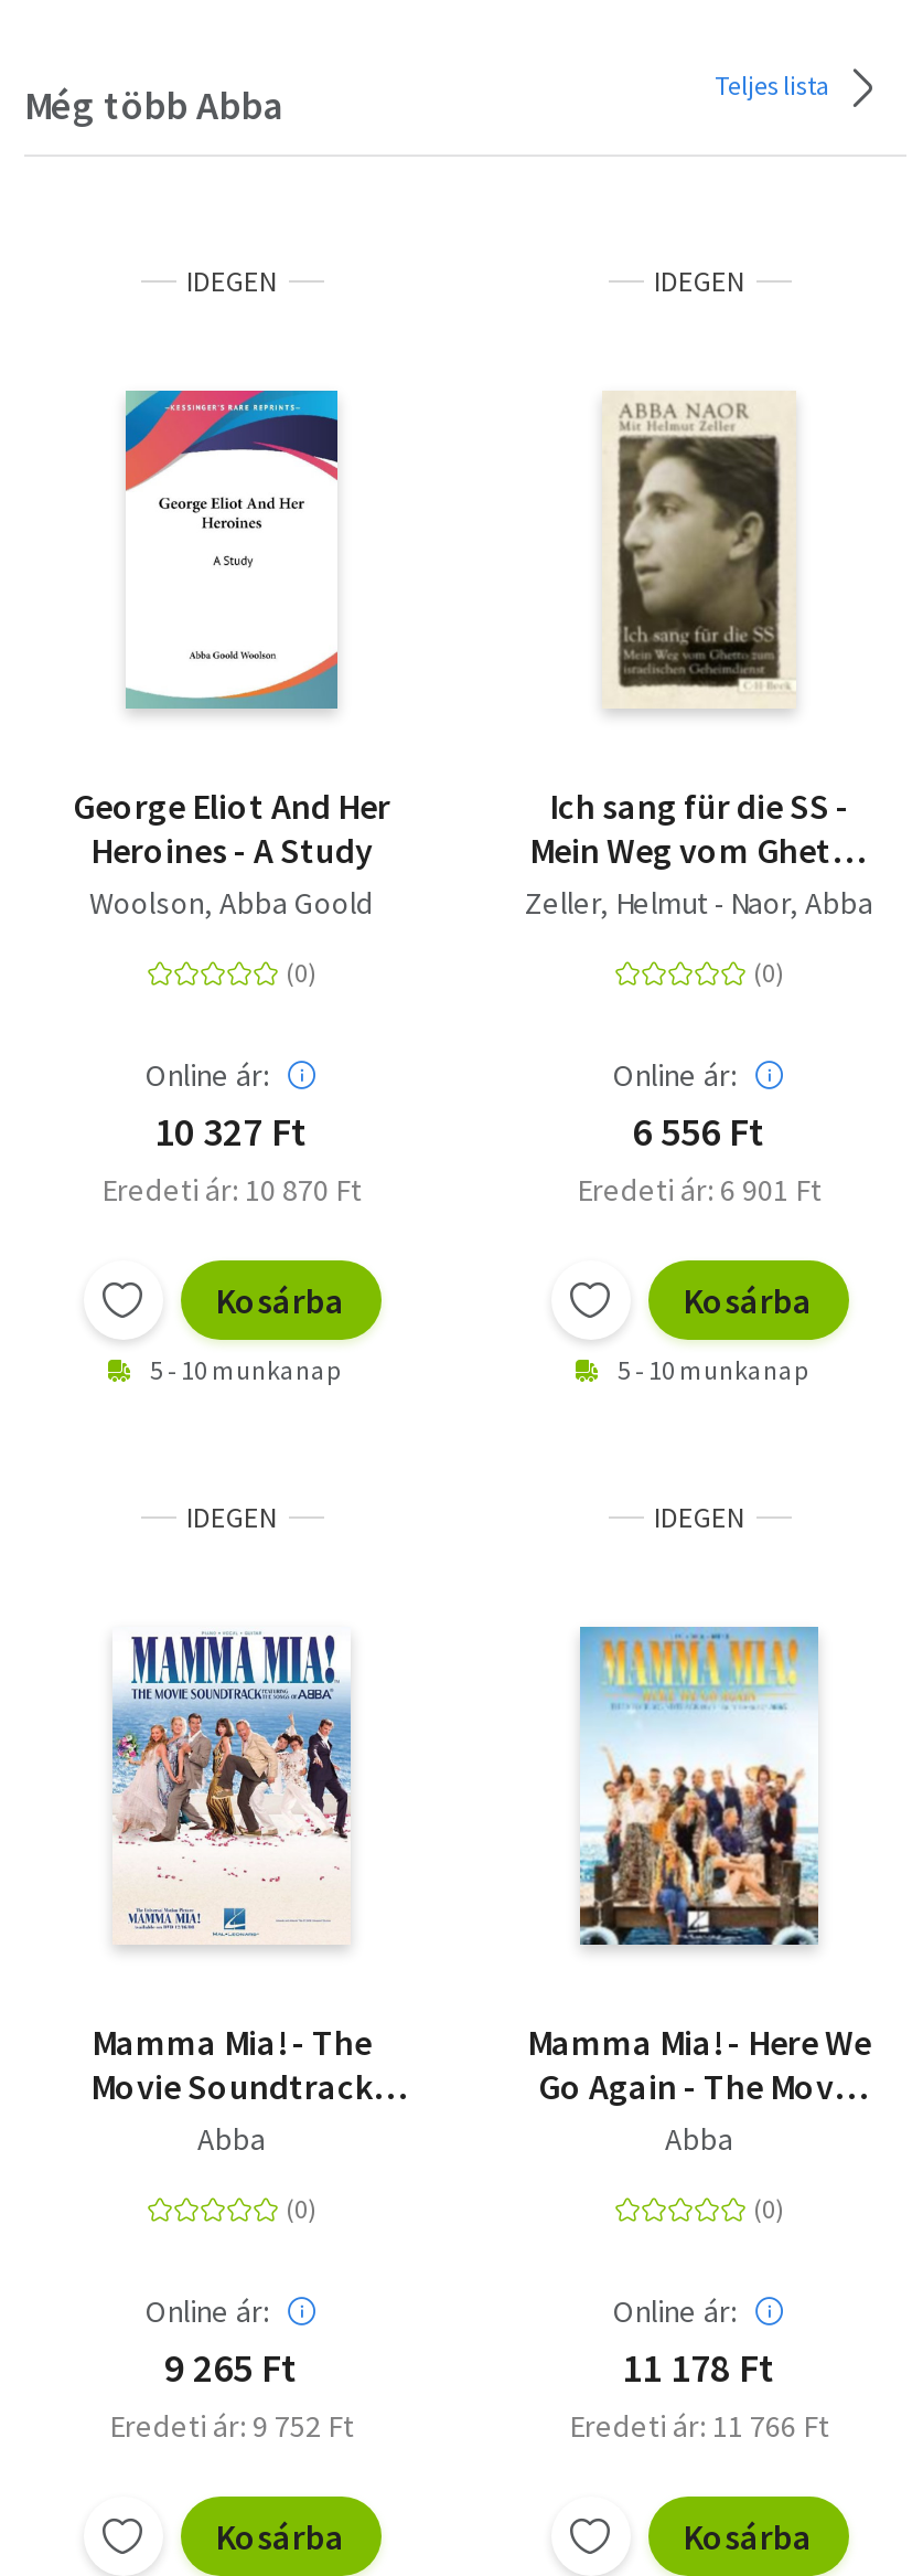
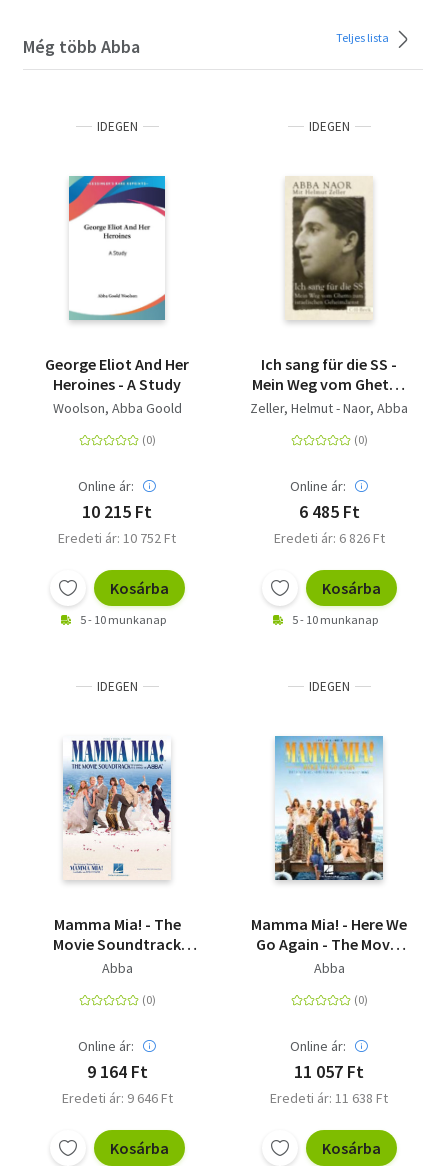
- 10 327 Ft
+ 10 215 Ft

- 6 556 Ft
+ 6 485 Ft

- Eredeti ár: 10 870 Ft
+ Eredeti ár: 10 752 Ft

- Eredeti ár: 6 901 Ft
+ Eredeti ár: 6 826 Ft

- 9 265 Ft
+ 9 164 Ft

- 11 178 Ft
+ 11 057 Ft

- Eredeti ár: 9 752 Ft
+ Eredeti ár: 9 646 Ft

- Eredeti ár: 11 766 Ft
+ Eredeti ár: 11 638 Ft
